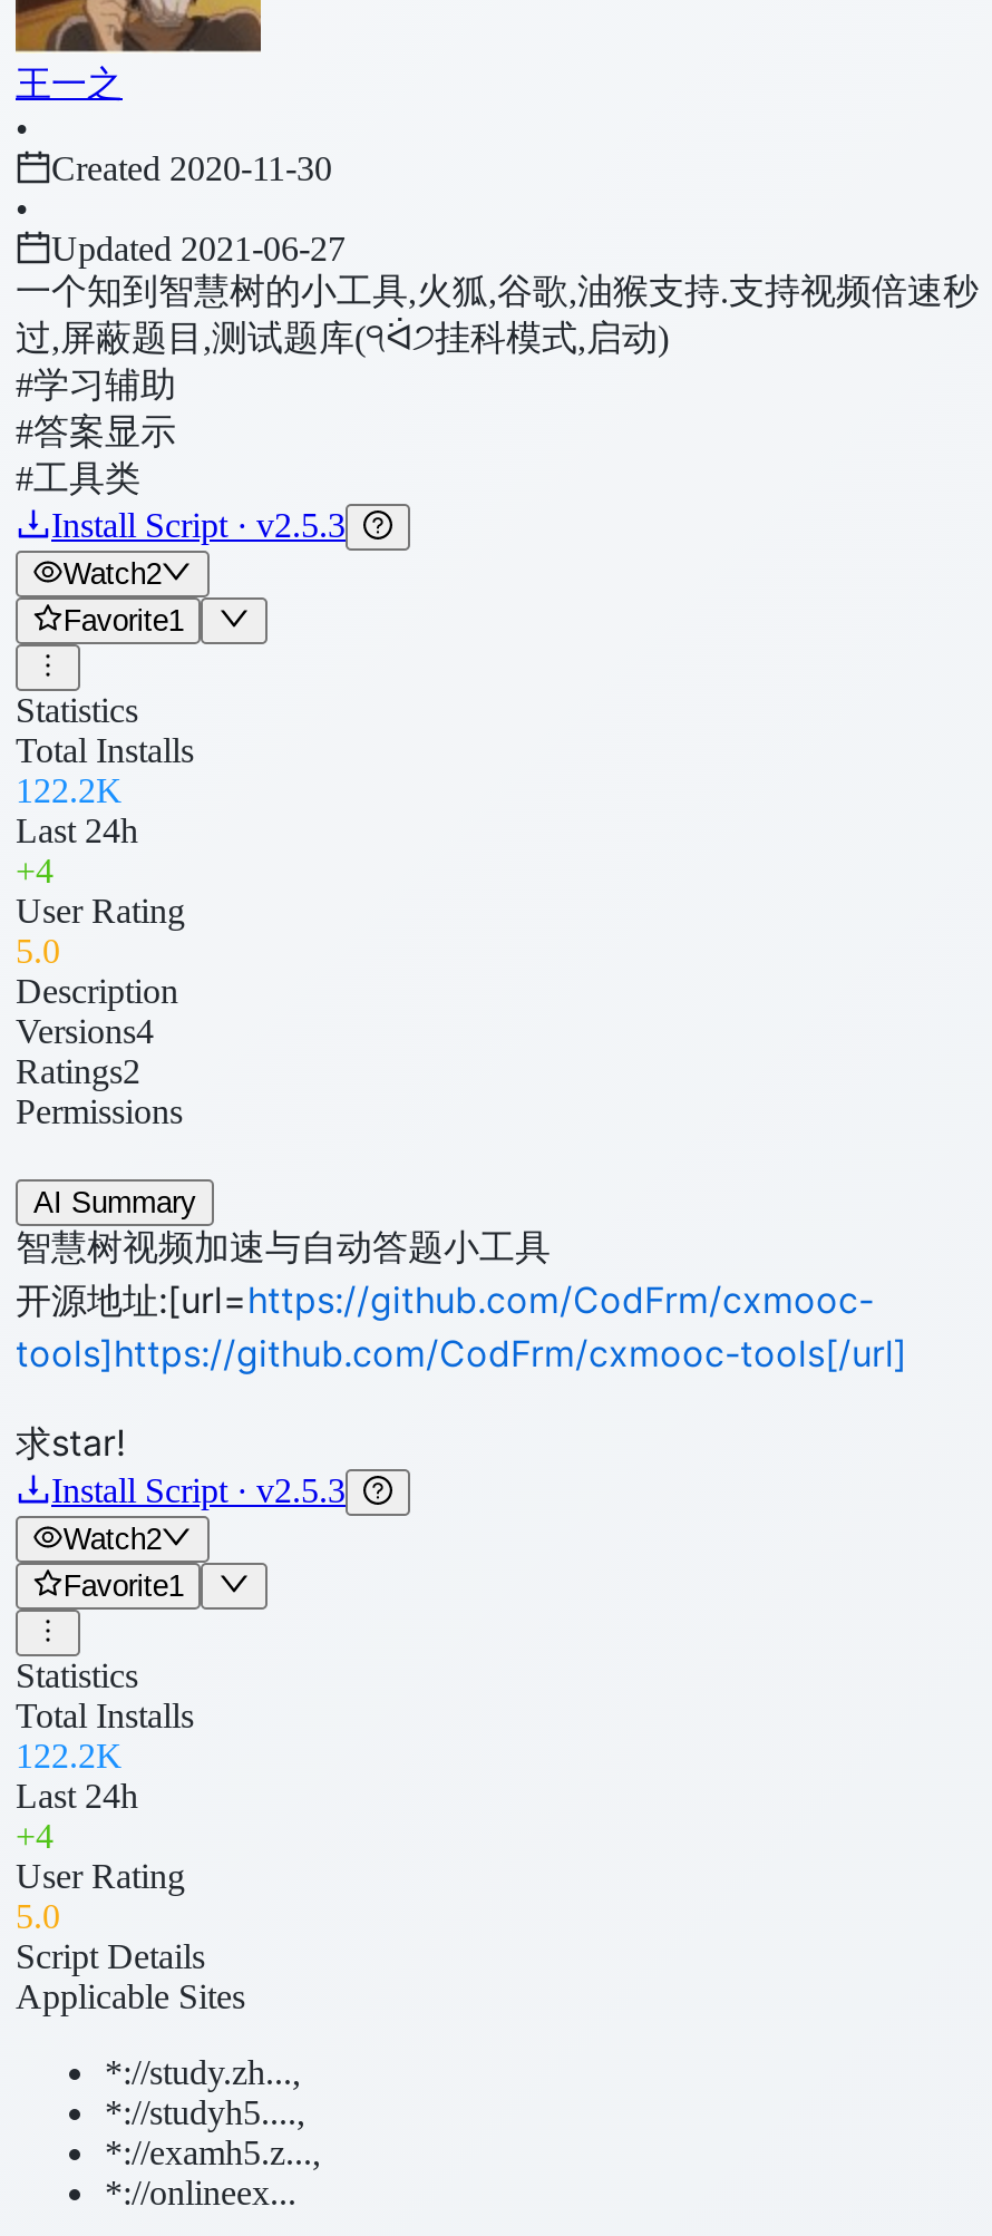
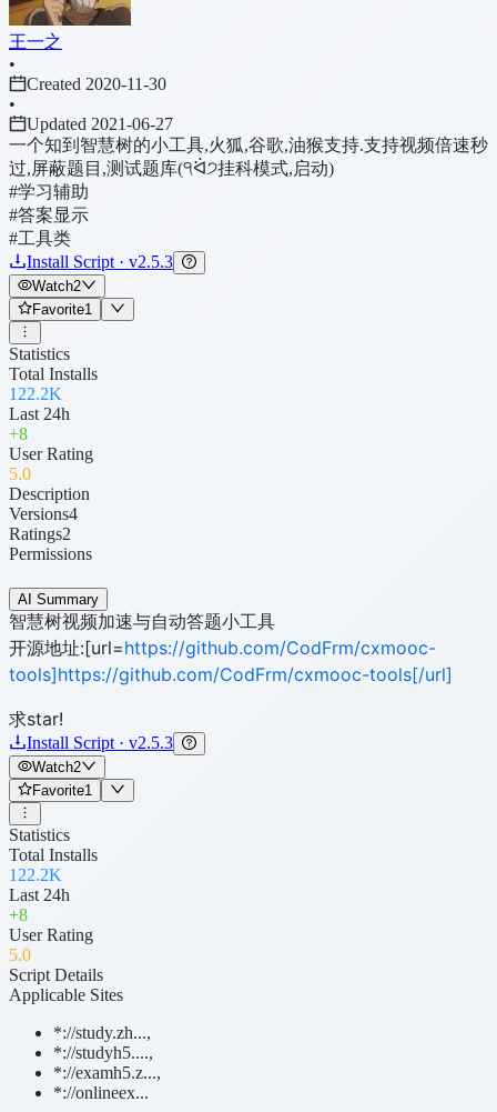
- +4
+ +8

- +4
+ +8
